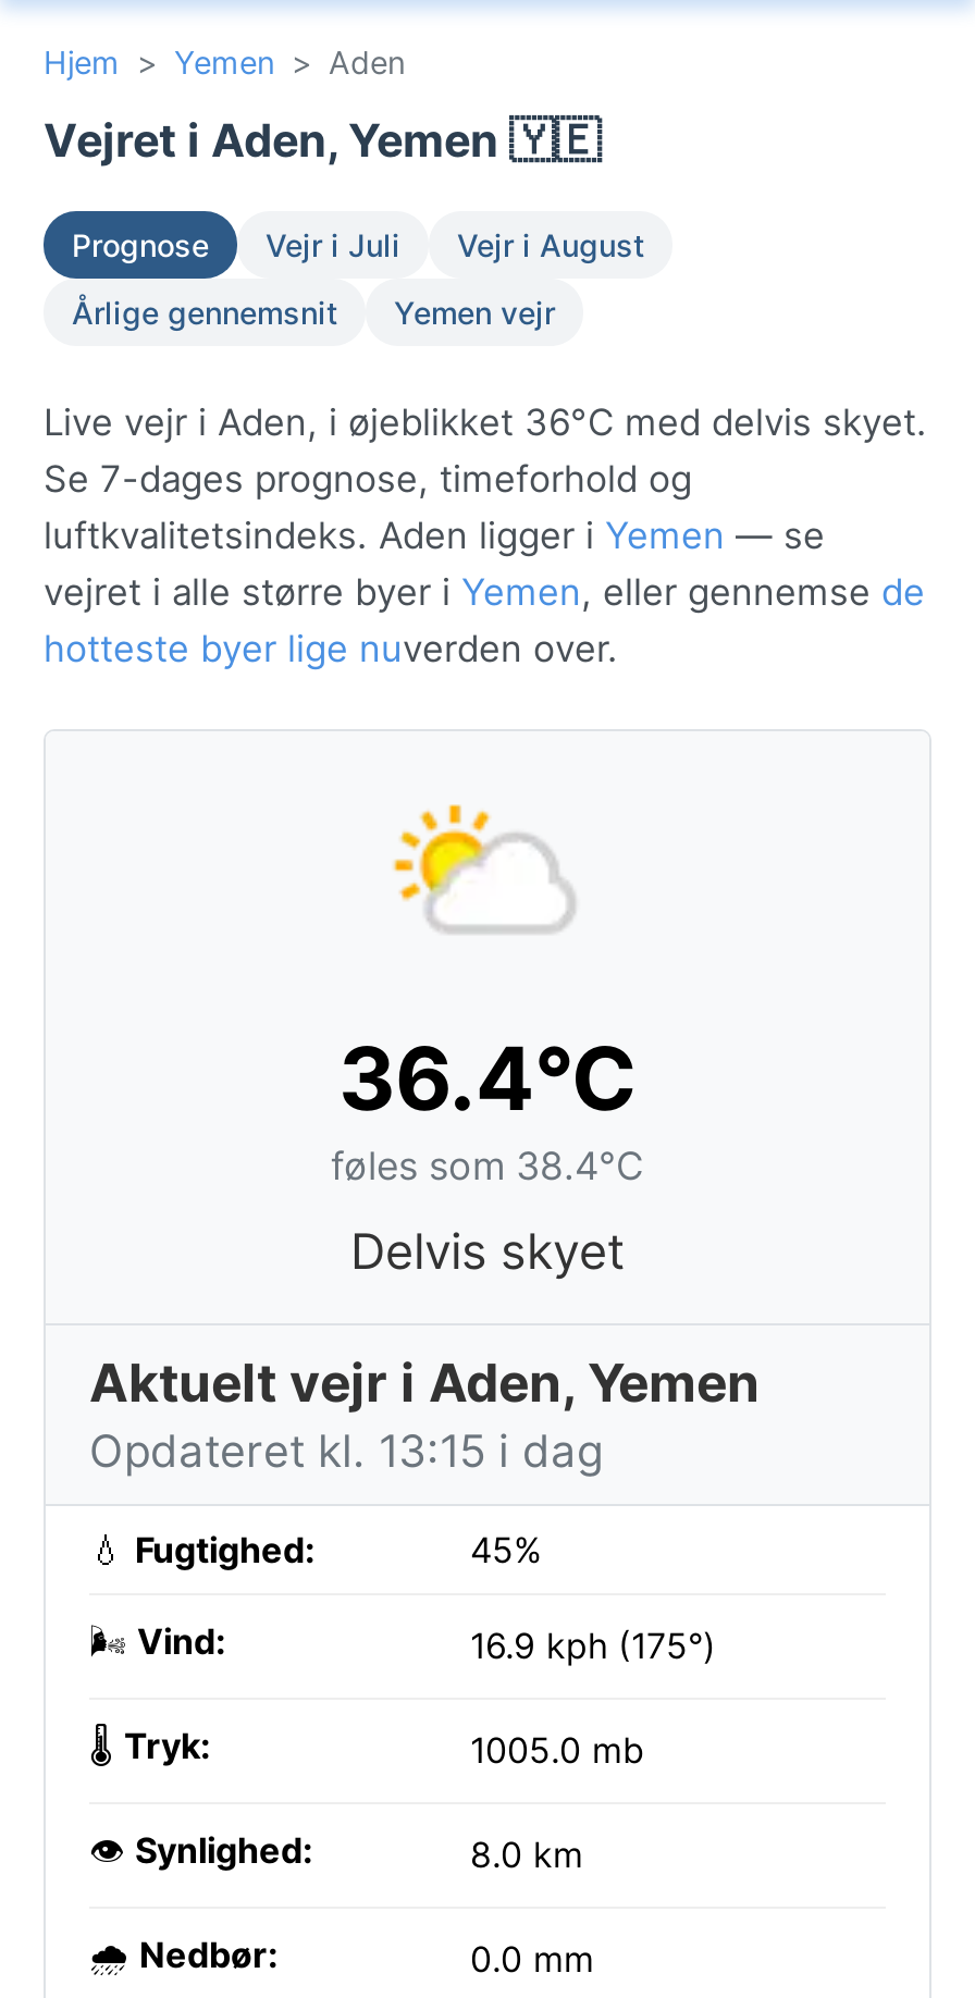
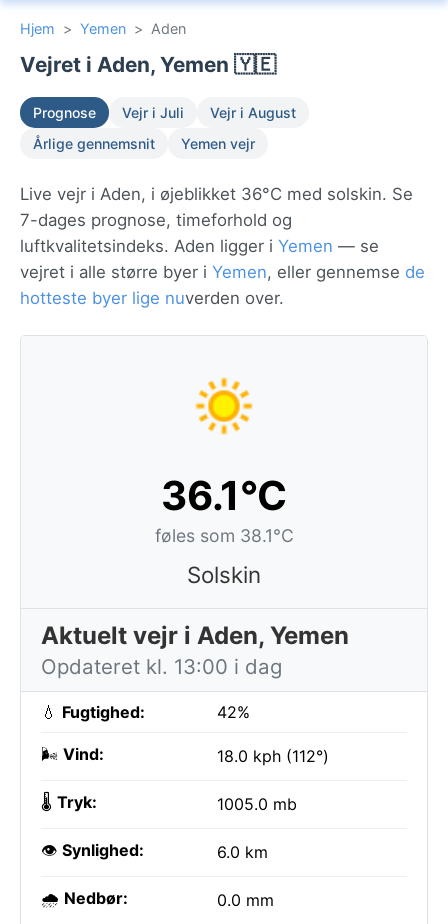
- Live vejr i Aden, i øjeblikket 36°C med delvis skyet.
- Se 7-dages prognose, timeforhold og
+ Live vejr i Aden, i øjeblikket 36°C med solskin. Se
+ 7-dages prognose, timeforhold og

- [image]
- 36.4°C
- føles som 38.4°C
+ [image]
+ 36.1°C
+ føles som 38.1°C

- Delvis skyet
+ Solskin

- Opdateret kl. 13:15 i dag
+ Opdateret kl. 13:00 i dag

- 45%
+ 42%

- 16.9 kph (175°)
+ 18.0 kph (112°)

- 8.0 km
+ 6.0 km
